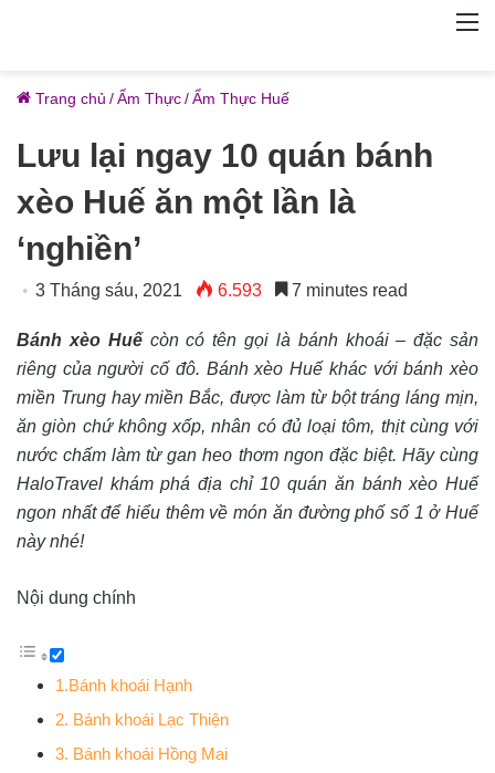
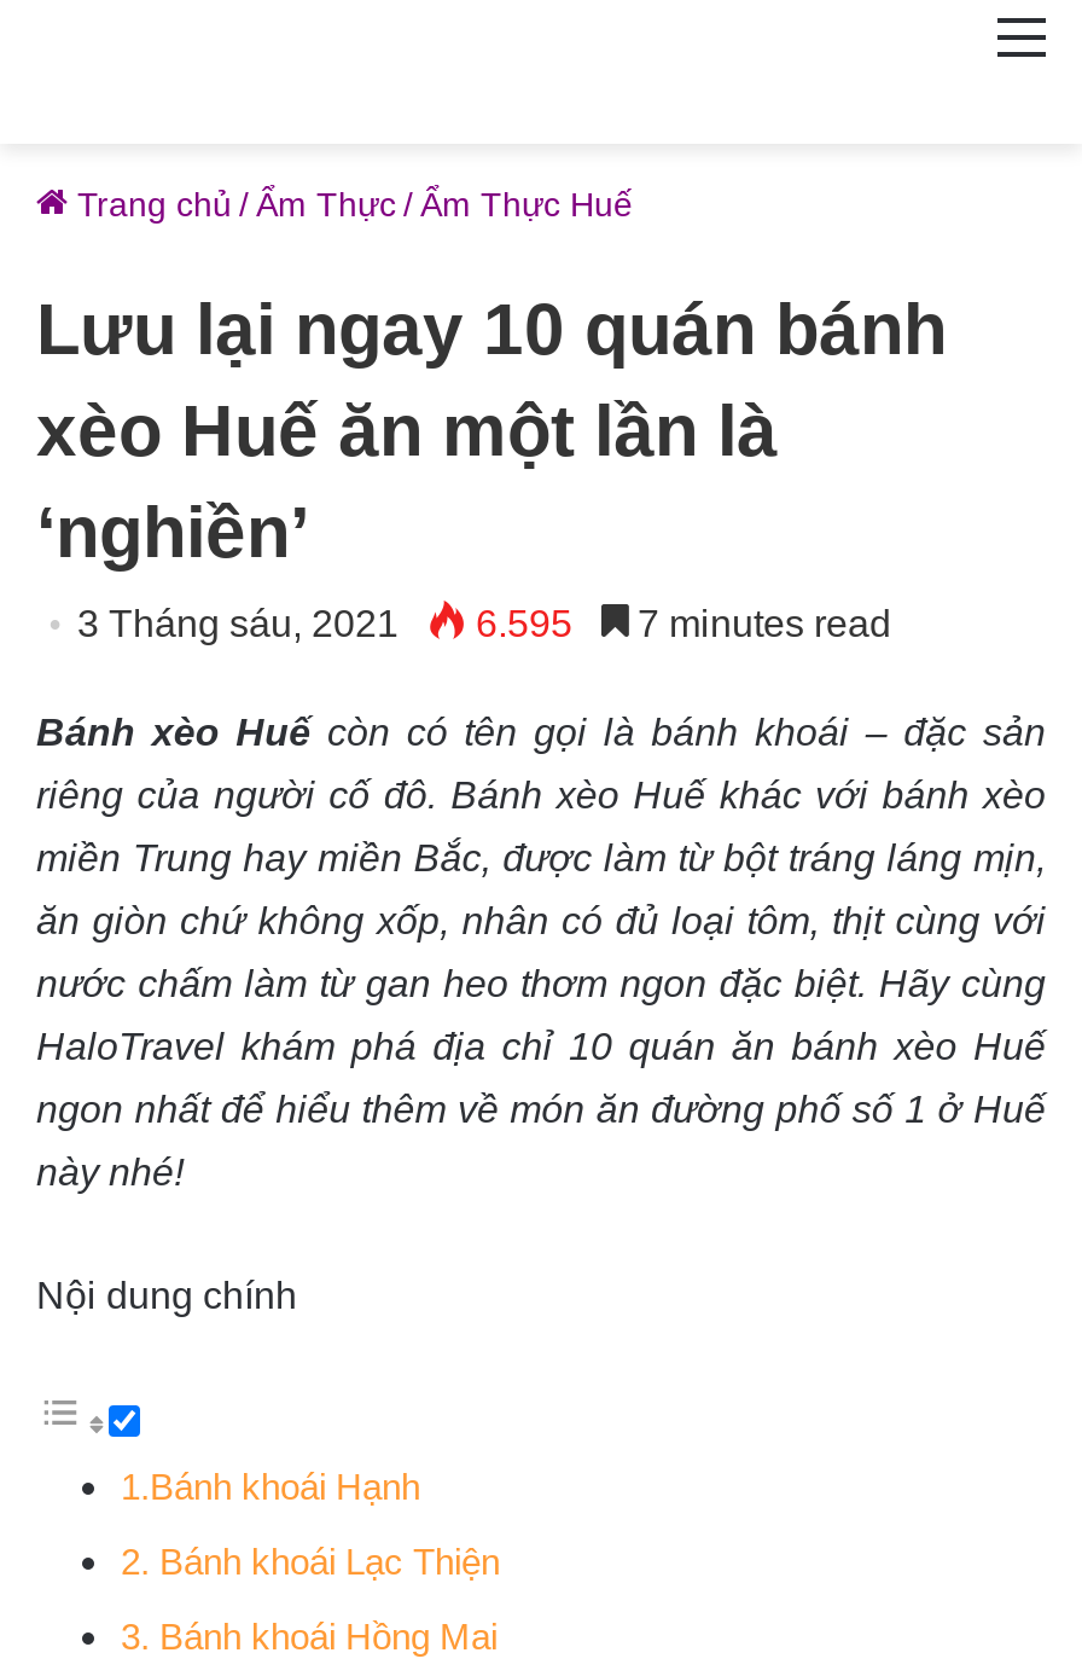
- 3 Tháng sáu, 2021 6.593 7 minutes read
+ 3 Tháng sáu, 2021 6.595 7 minutes read
